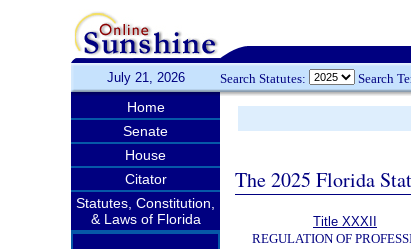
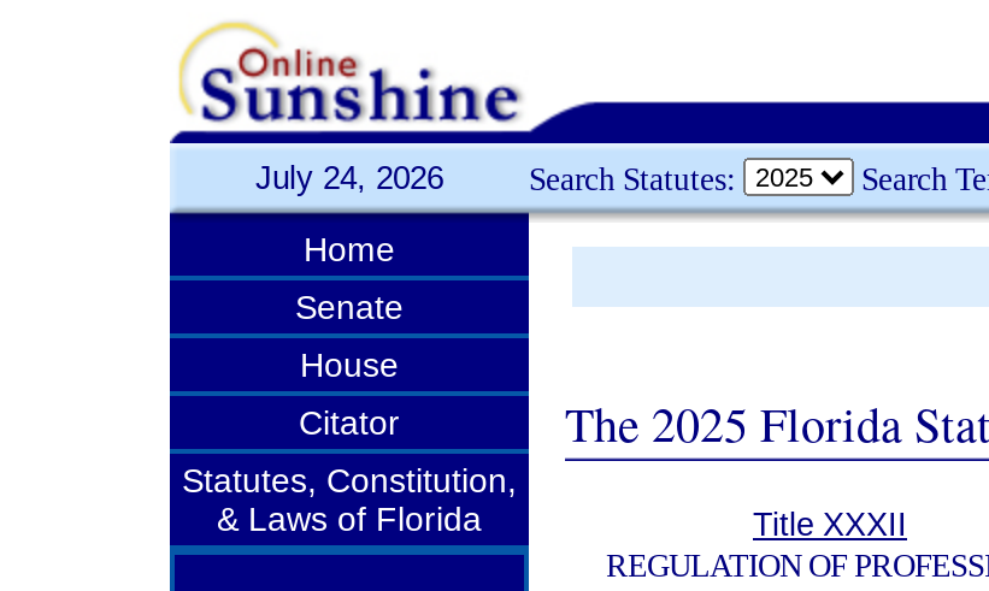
- July 21, 2026
+ July 24, 2026
